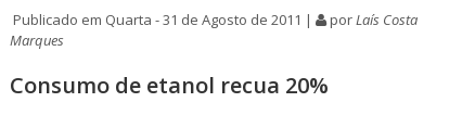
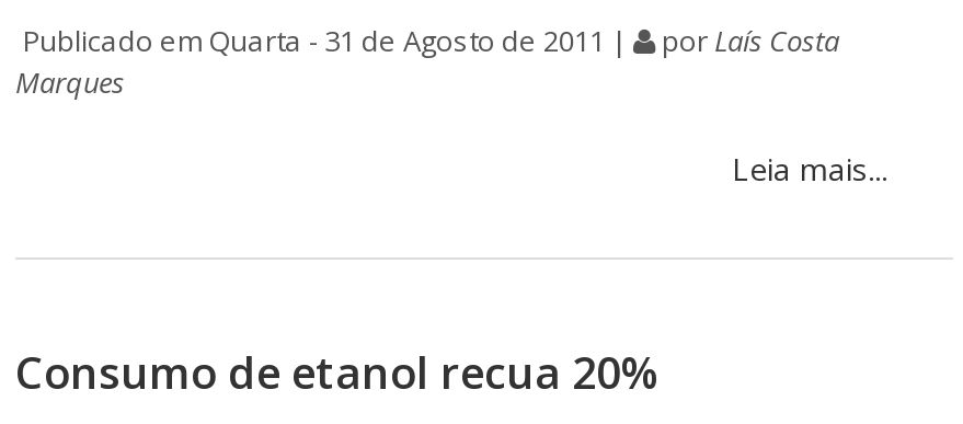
+ Leia mais...
